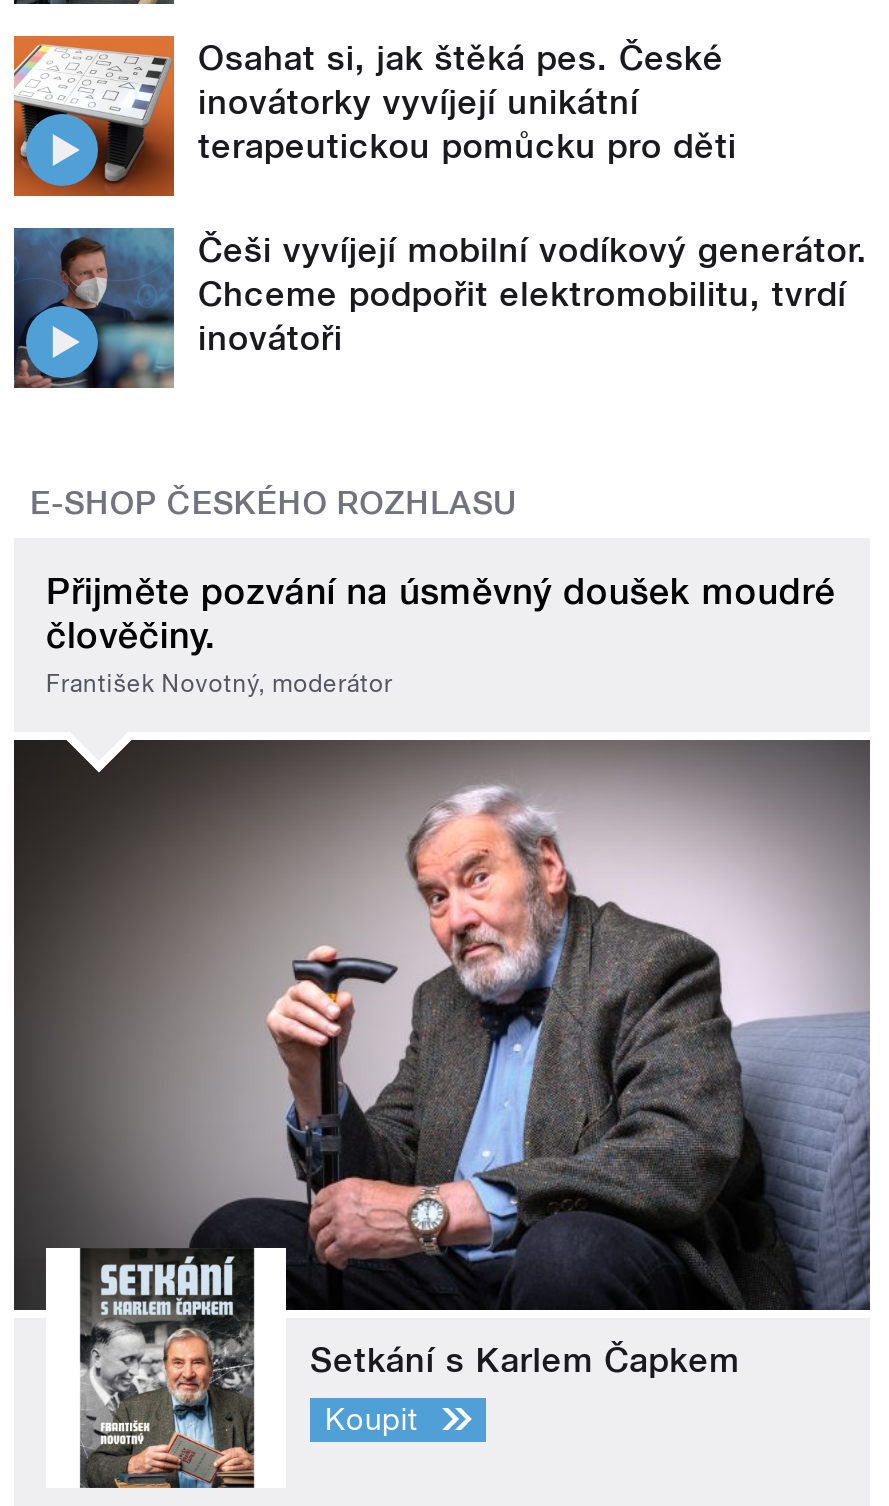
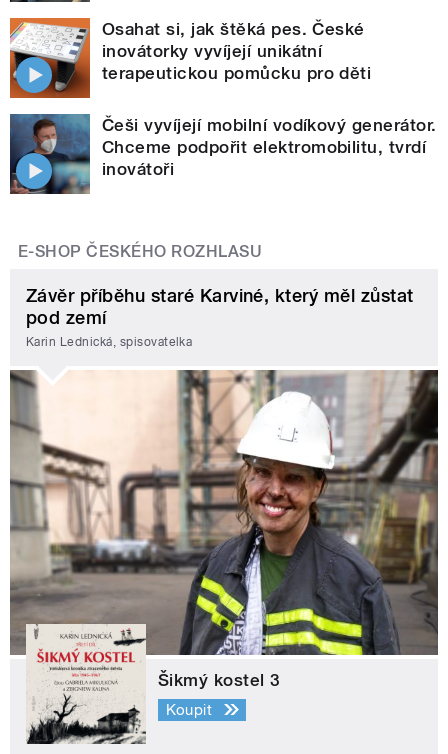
- Přijměte pozvání na úsměvný doušek moudré
- člověčiny.
- František Novotný, moderátor
+ Závěr příběhu staré Karviné, který měl zůstat
+ pod zemí
+ Karin Lednická, spisovatelka

- [image]
- Setkání s Karlem Čapkem
+ [image]
+ Šikmý kostel 3
